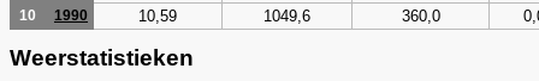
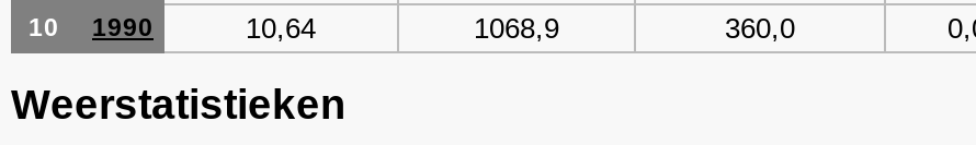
- 10,59
+ 10,64

- 1049,6
+ 1068,9
